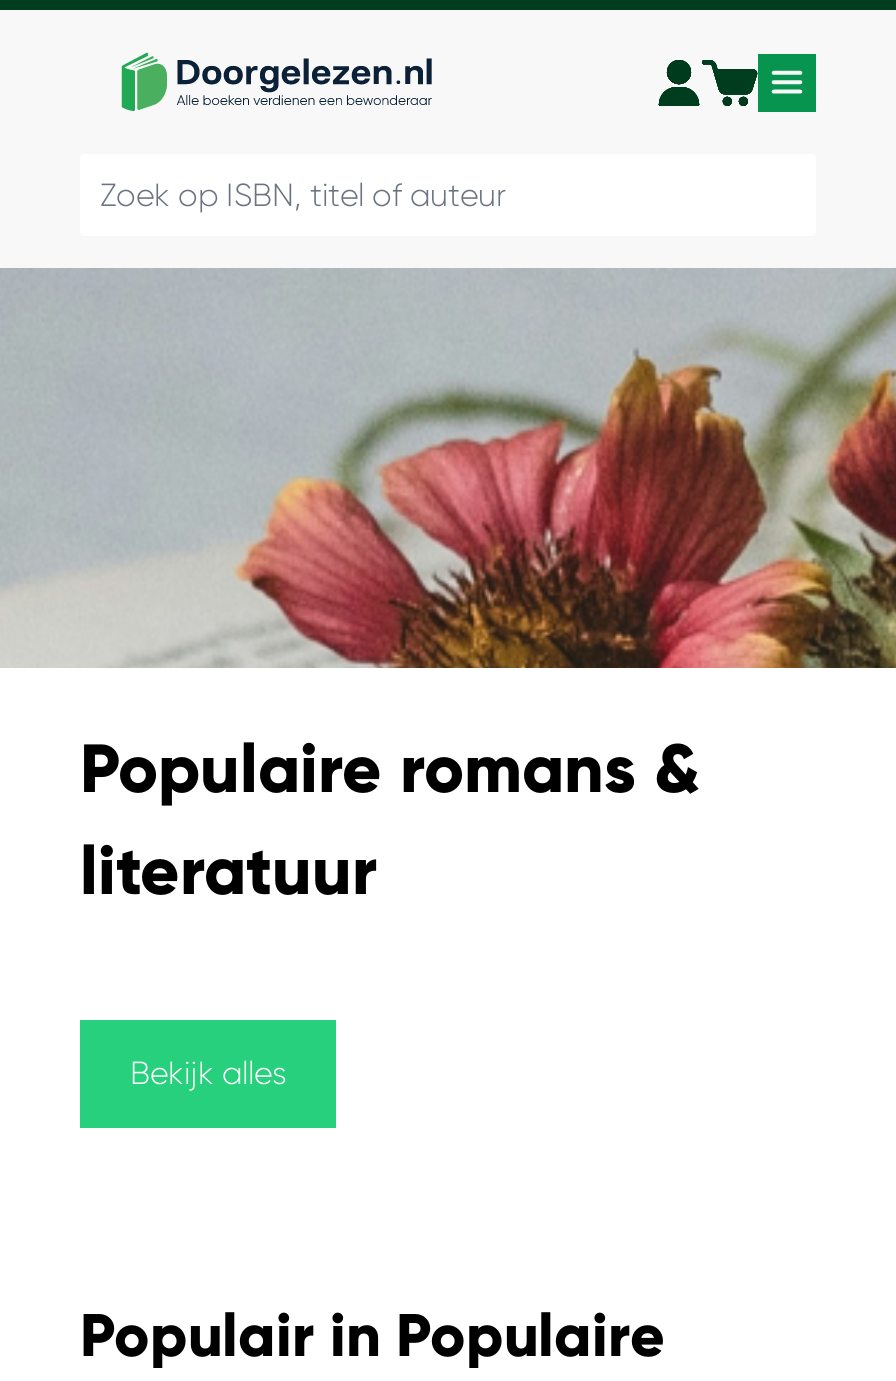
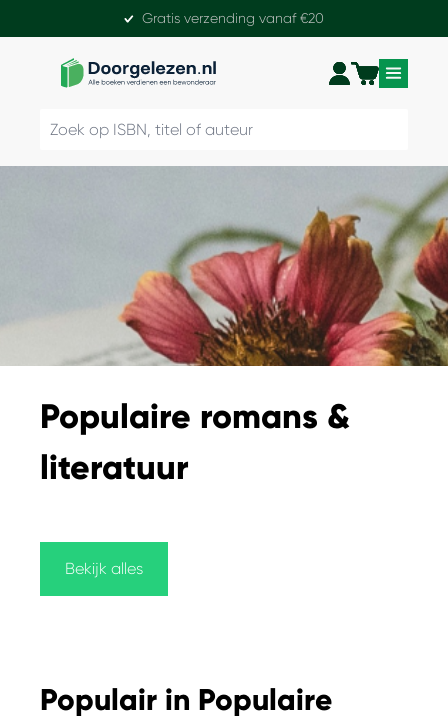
+ Gratis verzending vanaf €20
